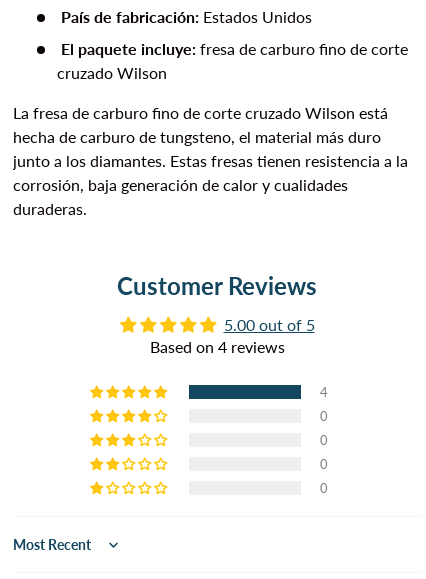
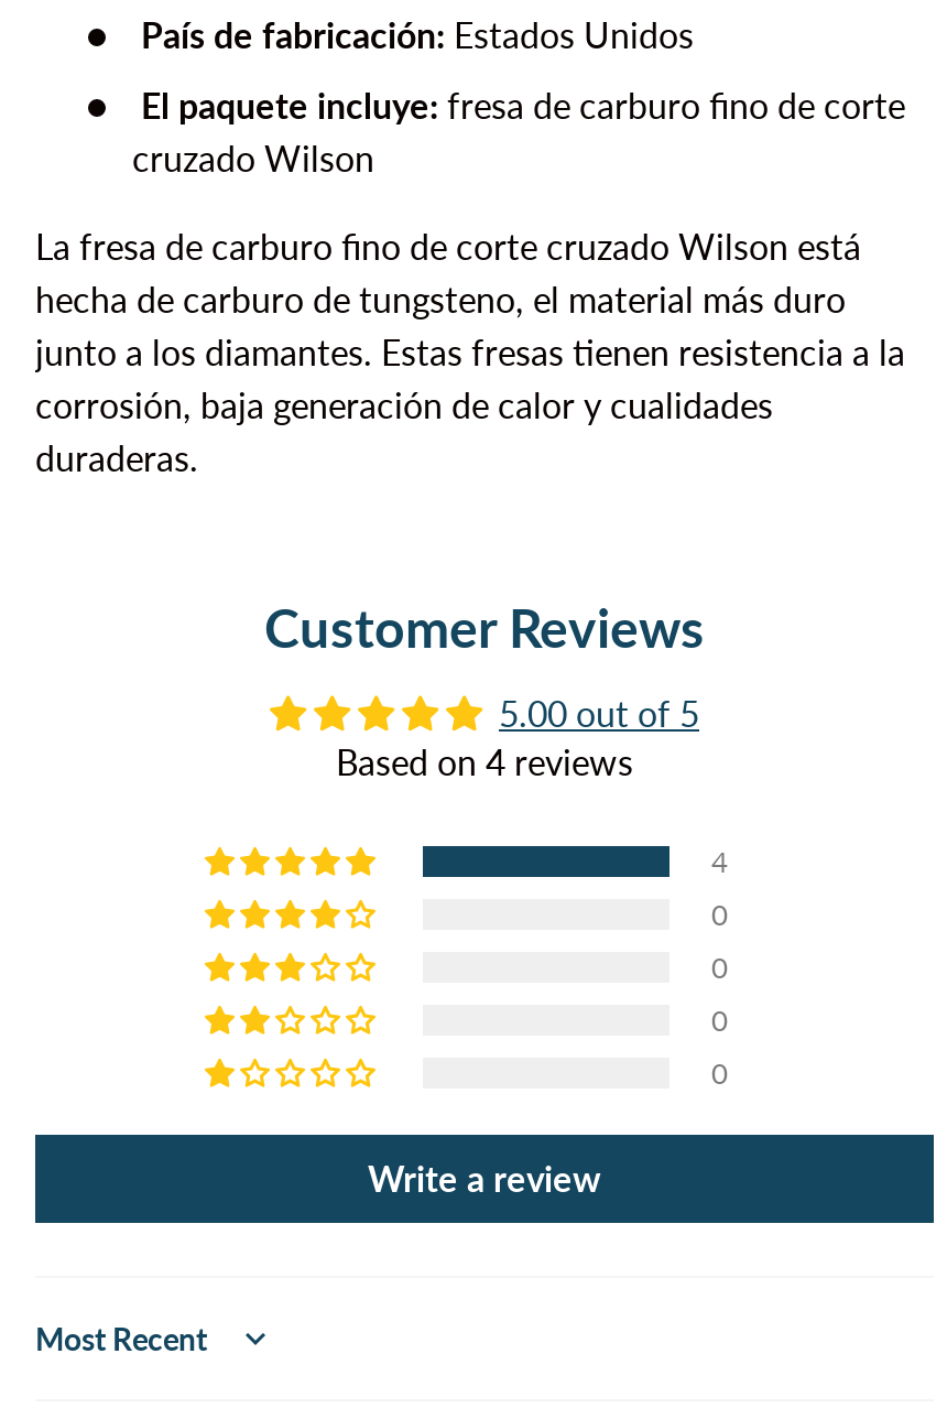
+ Write a review
